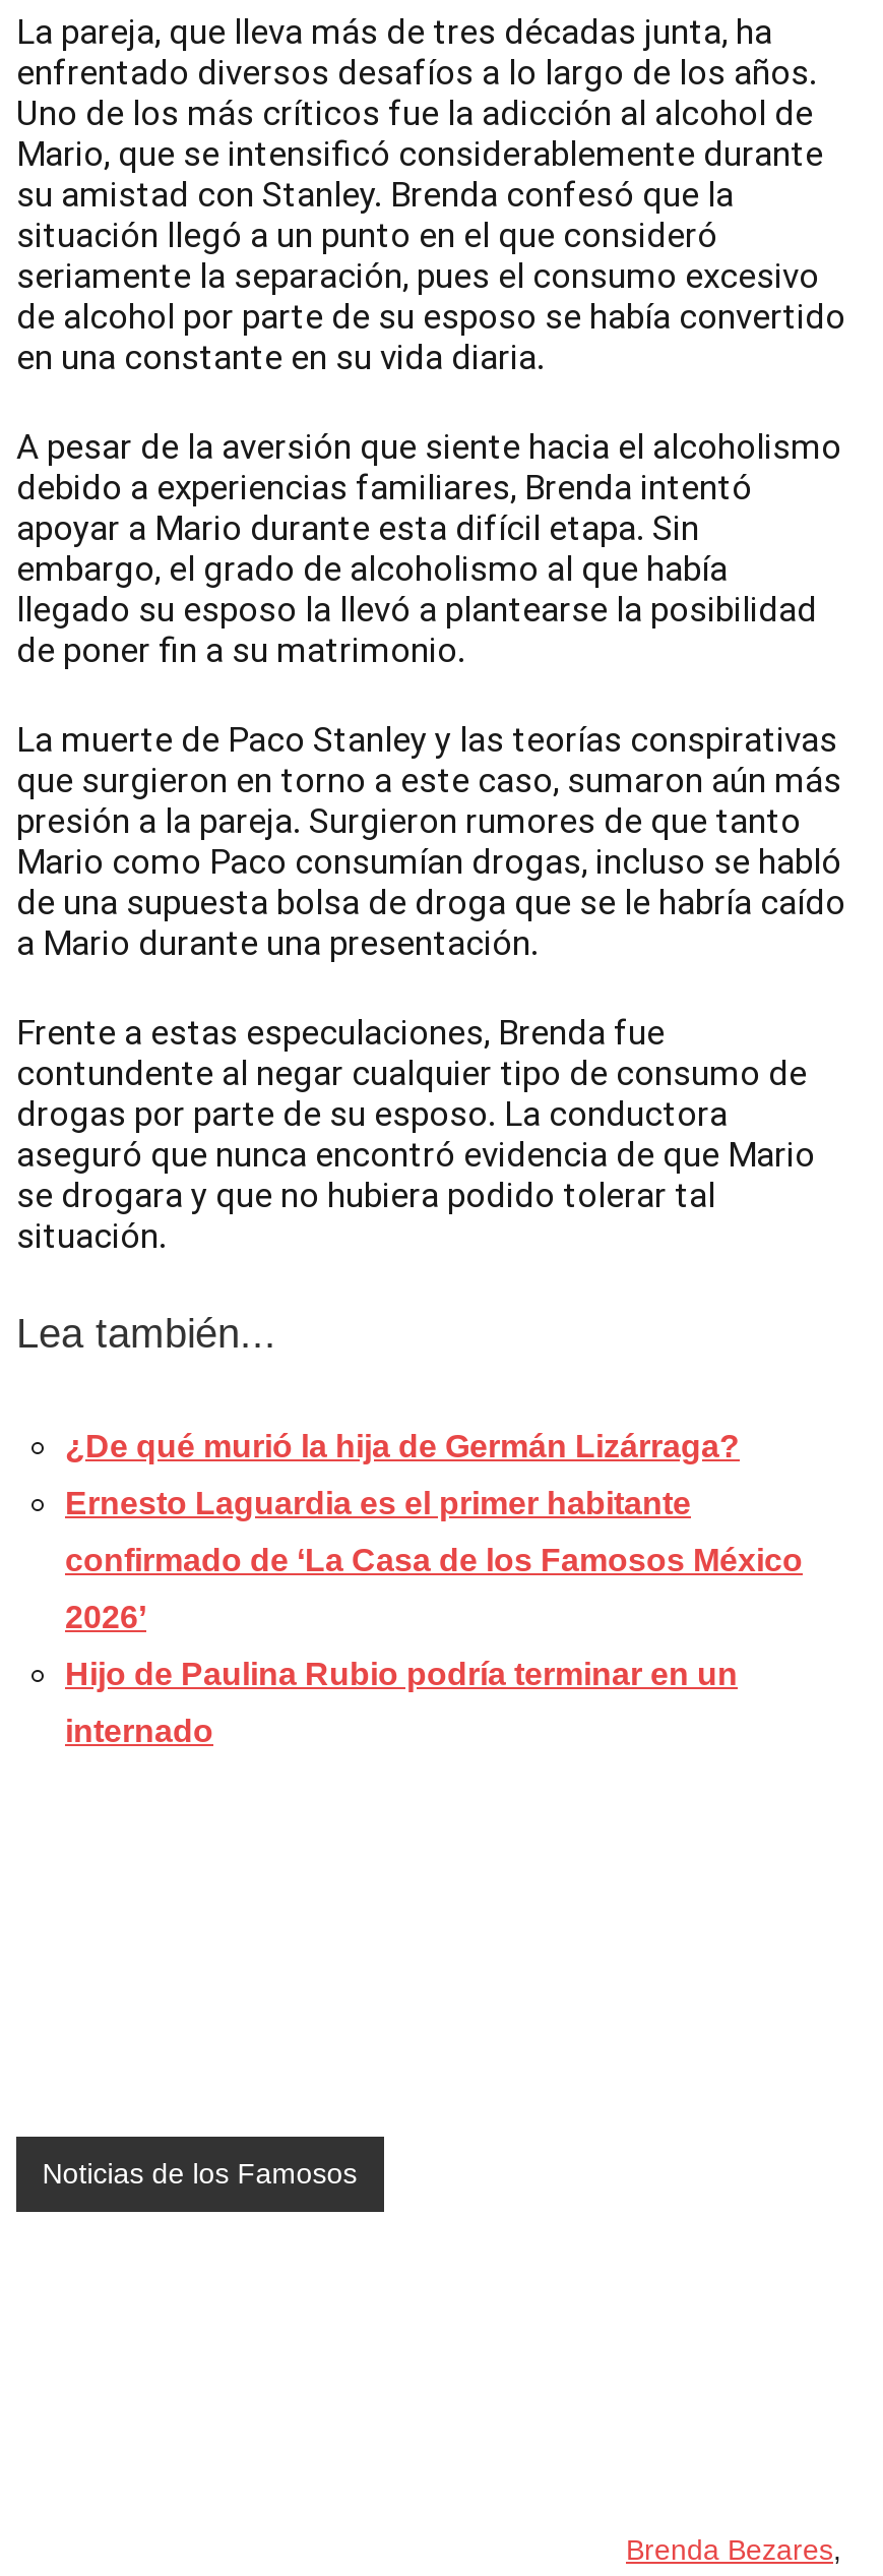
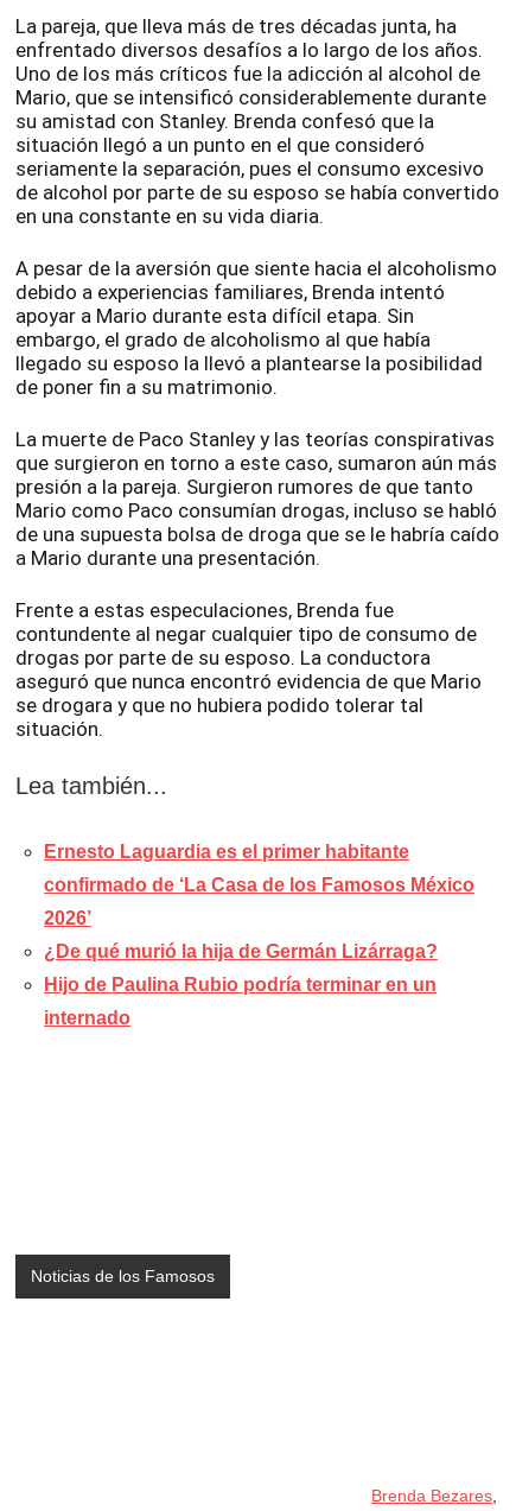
moved down: ¿De qué murió la hija de Germán Lizárraga?

moved up: Ernesto Laguardia es el primer habitante | confirmado de ‘La Casa de los Famosos México | 2026’
